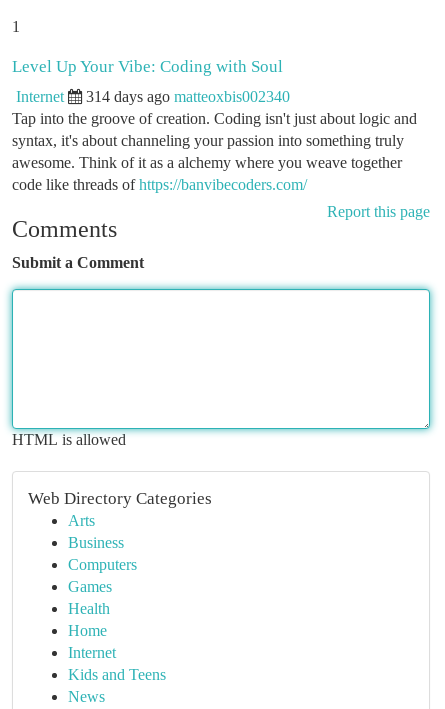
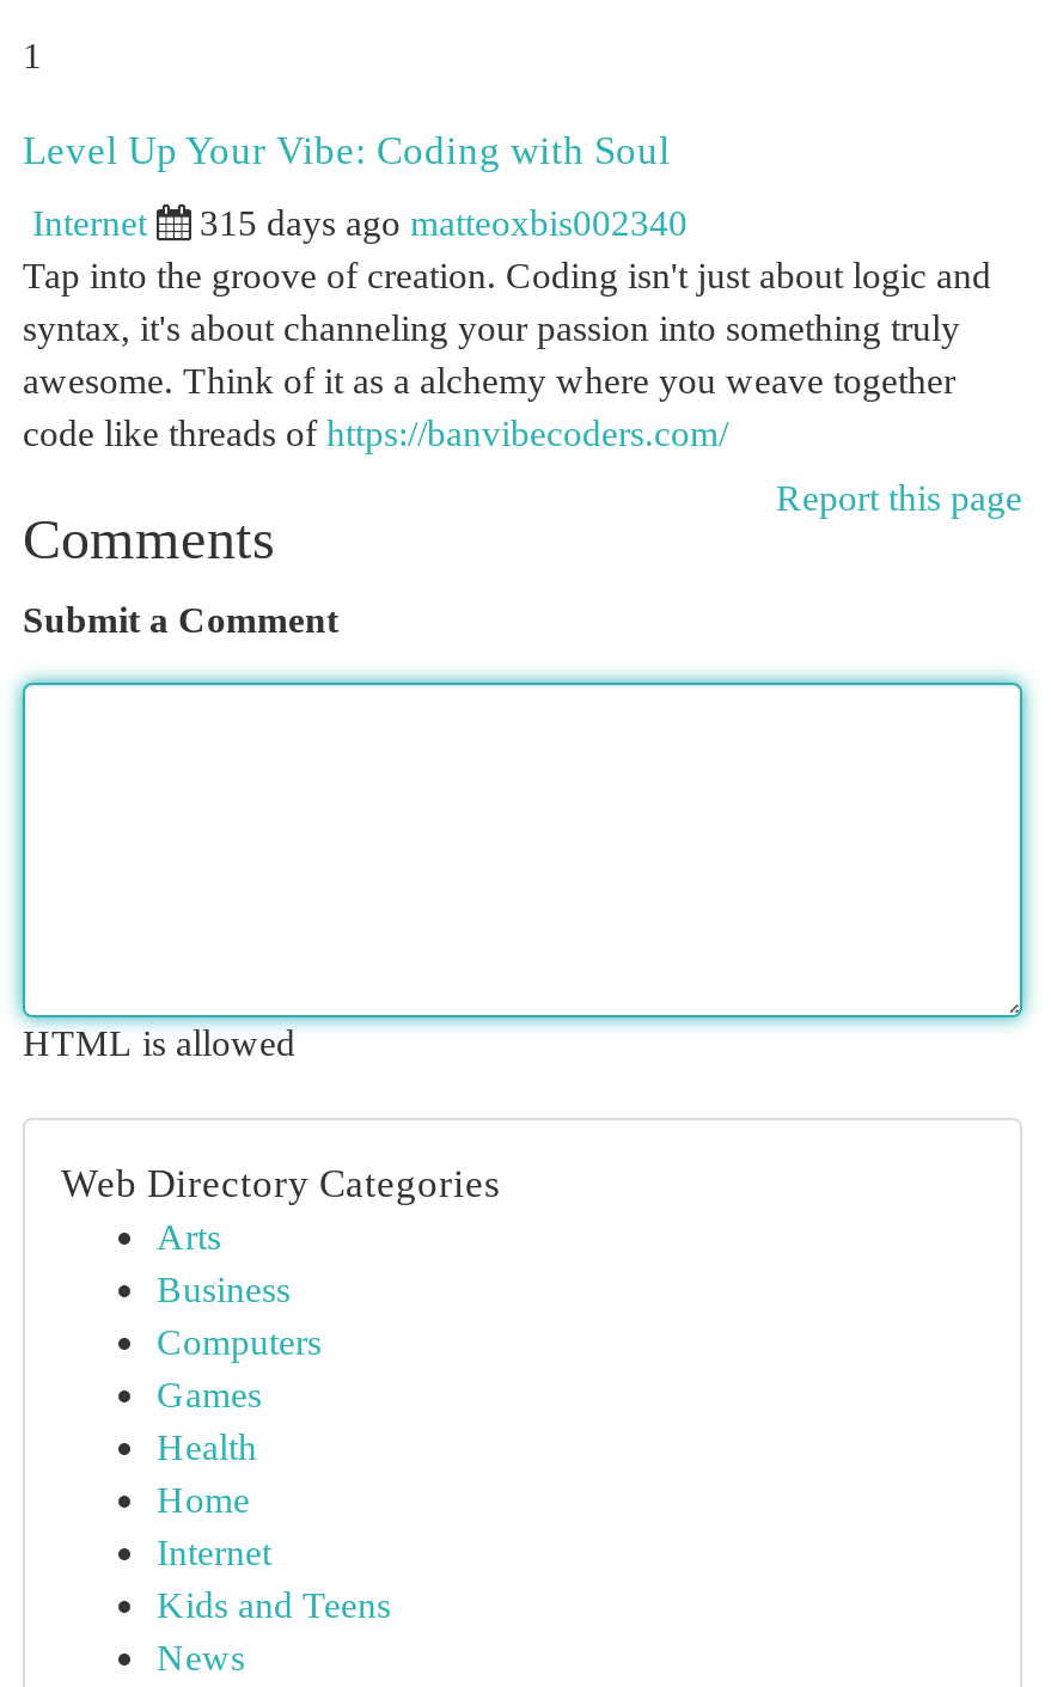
- 314 days ago matteoxbis002340
+ 315 days ago matteoxbis002340
